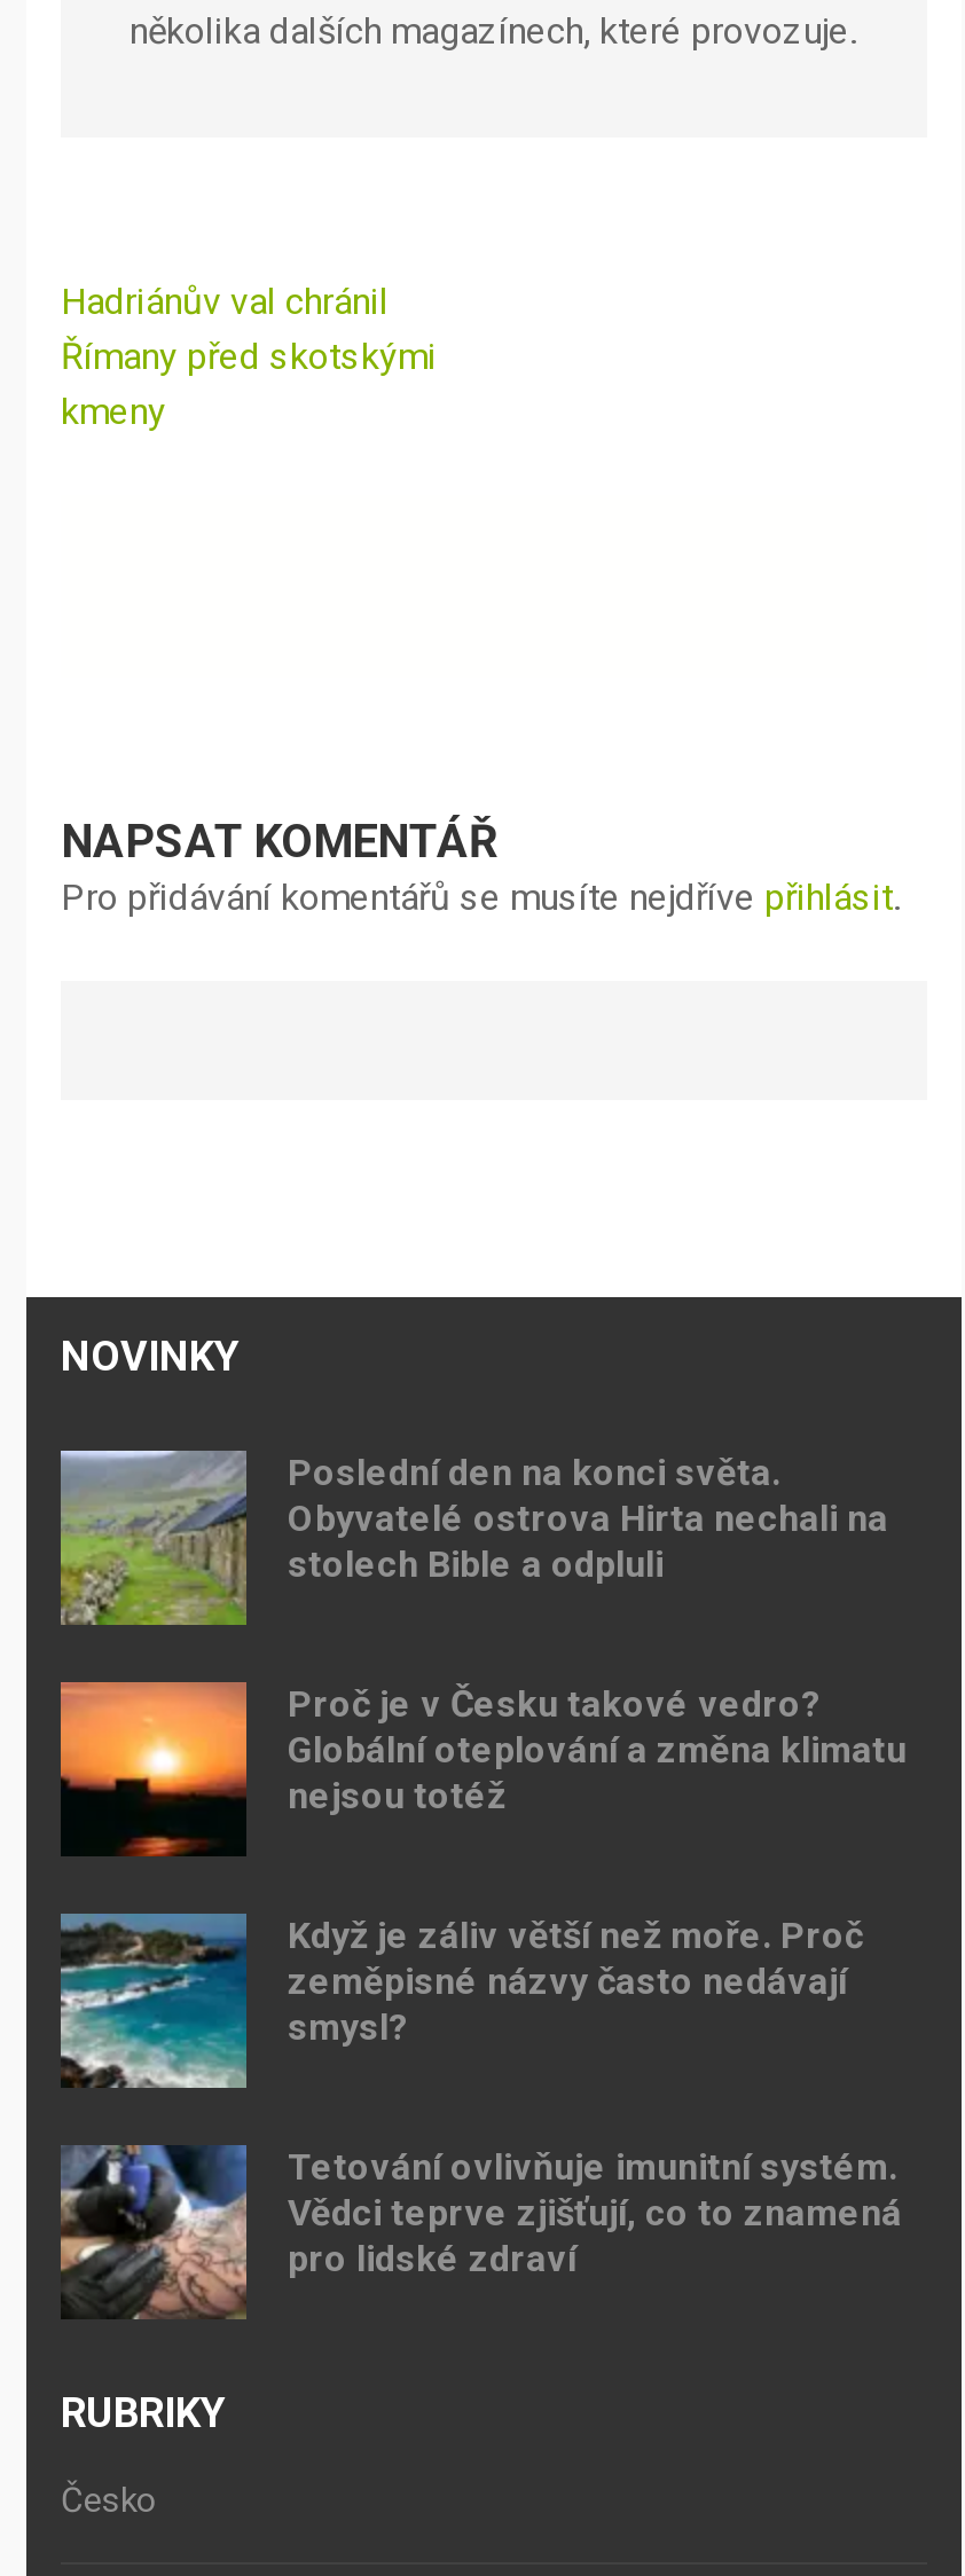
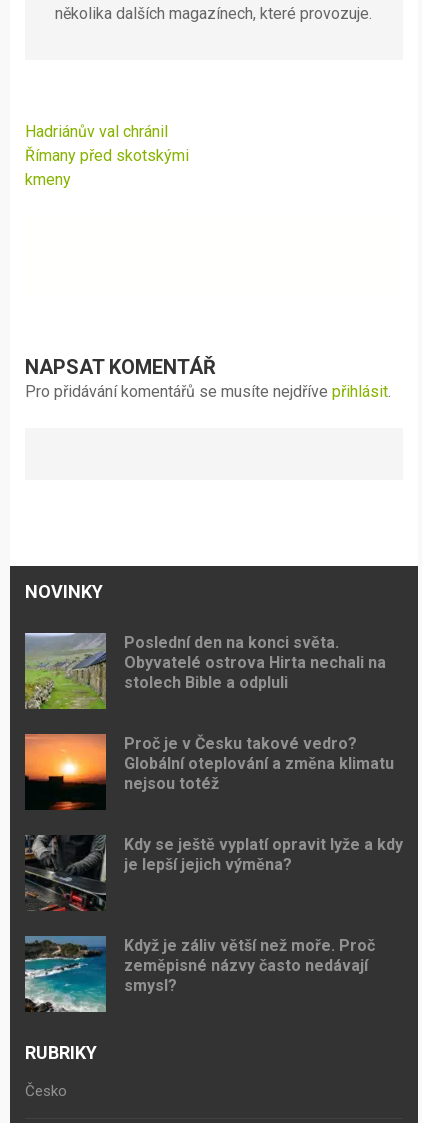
+ [image]
+ Kdy se ještě vyplatí opravit lyže a kdy
+ je lepší jejich výměna?

moved down: [image] | Když je záliv větší než moře. Proč | zeměpisné názvy často nedávají | smysl?

- [image]
- Tetování ovlivňuje imunitní systém.
- Vědci teprve zjišťují, co to znamená
- pro lidské zdraví
